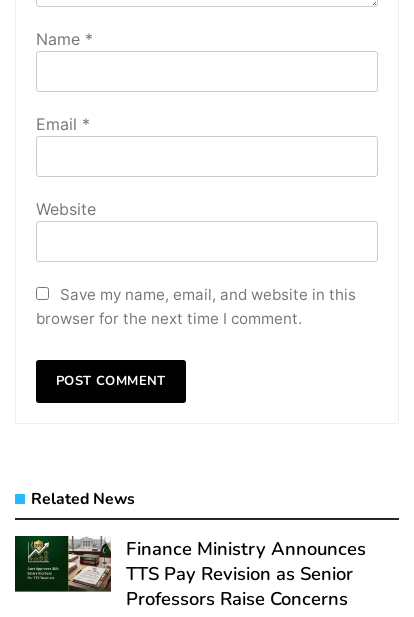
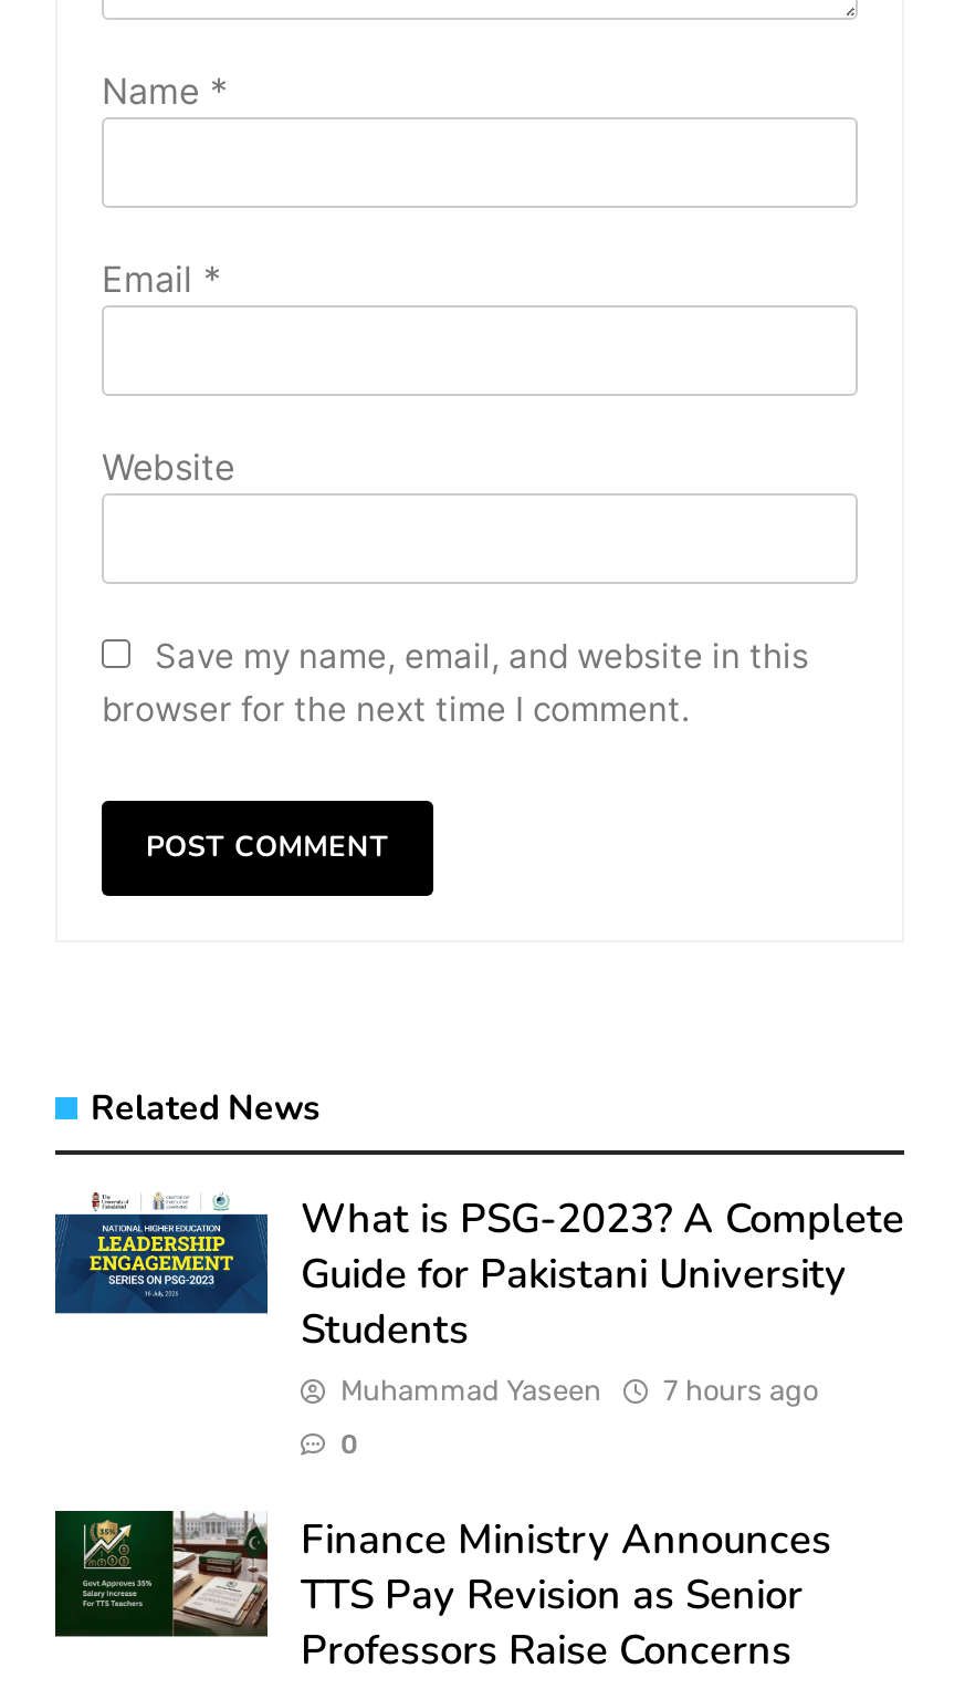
+ [image]
+ What is PSG-2023? A Complete
+ Guide for Pakistani University
+ Students
+ Muhammad Yaseen
+ 7 hours ago
+ 0
